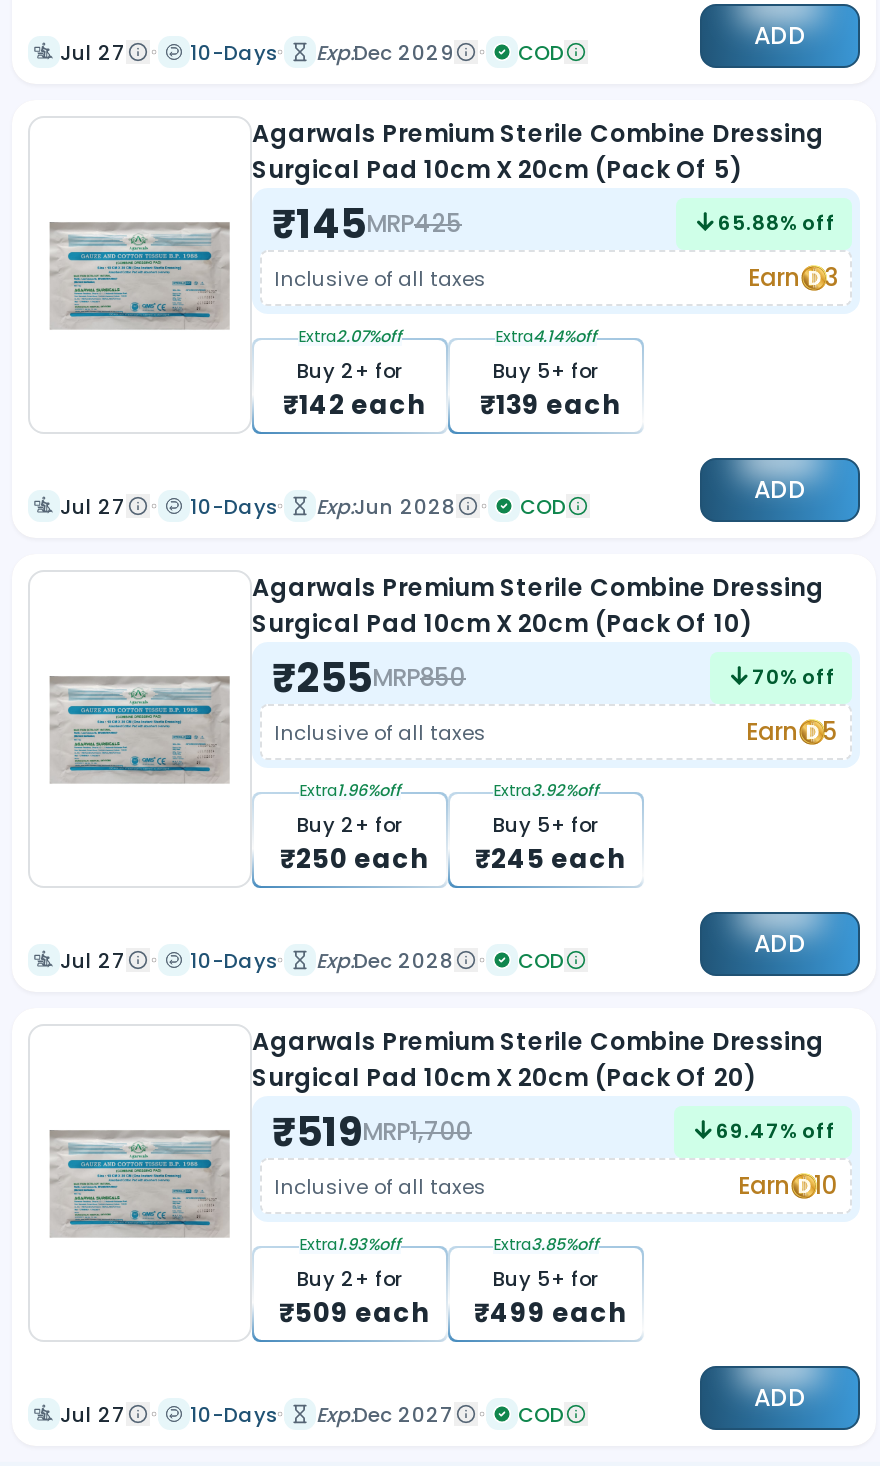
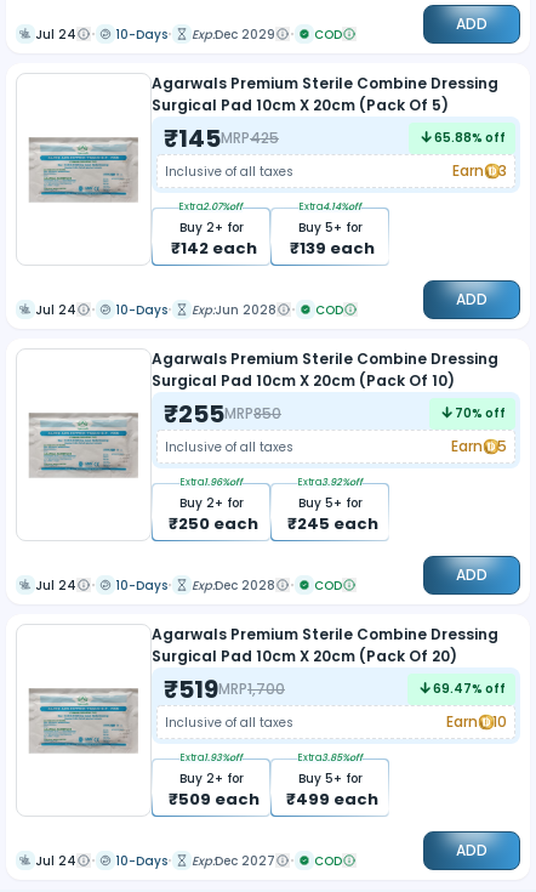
- Jul 27
+ Jul 24

- Jul 27
+ Jul 24

- Jul 27
+ Jul 24

- Jul 27
+ Jul 24
